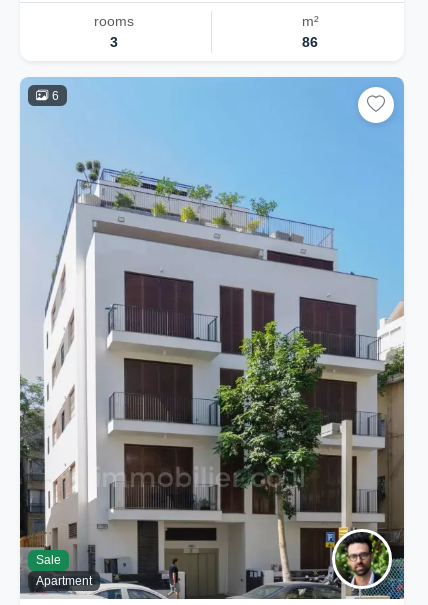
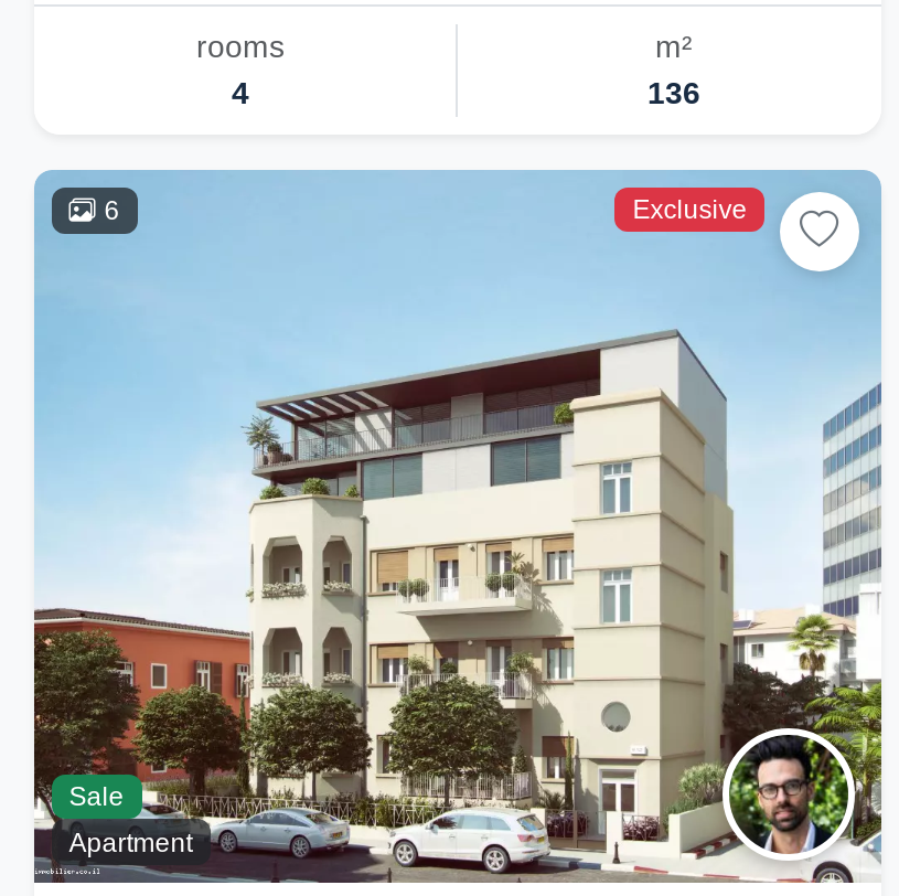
- 3
+ 4

- 86
+ 136
+ Exclusive

- [image]
+ [image]
